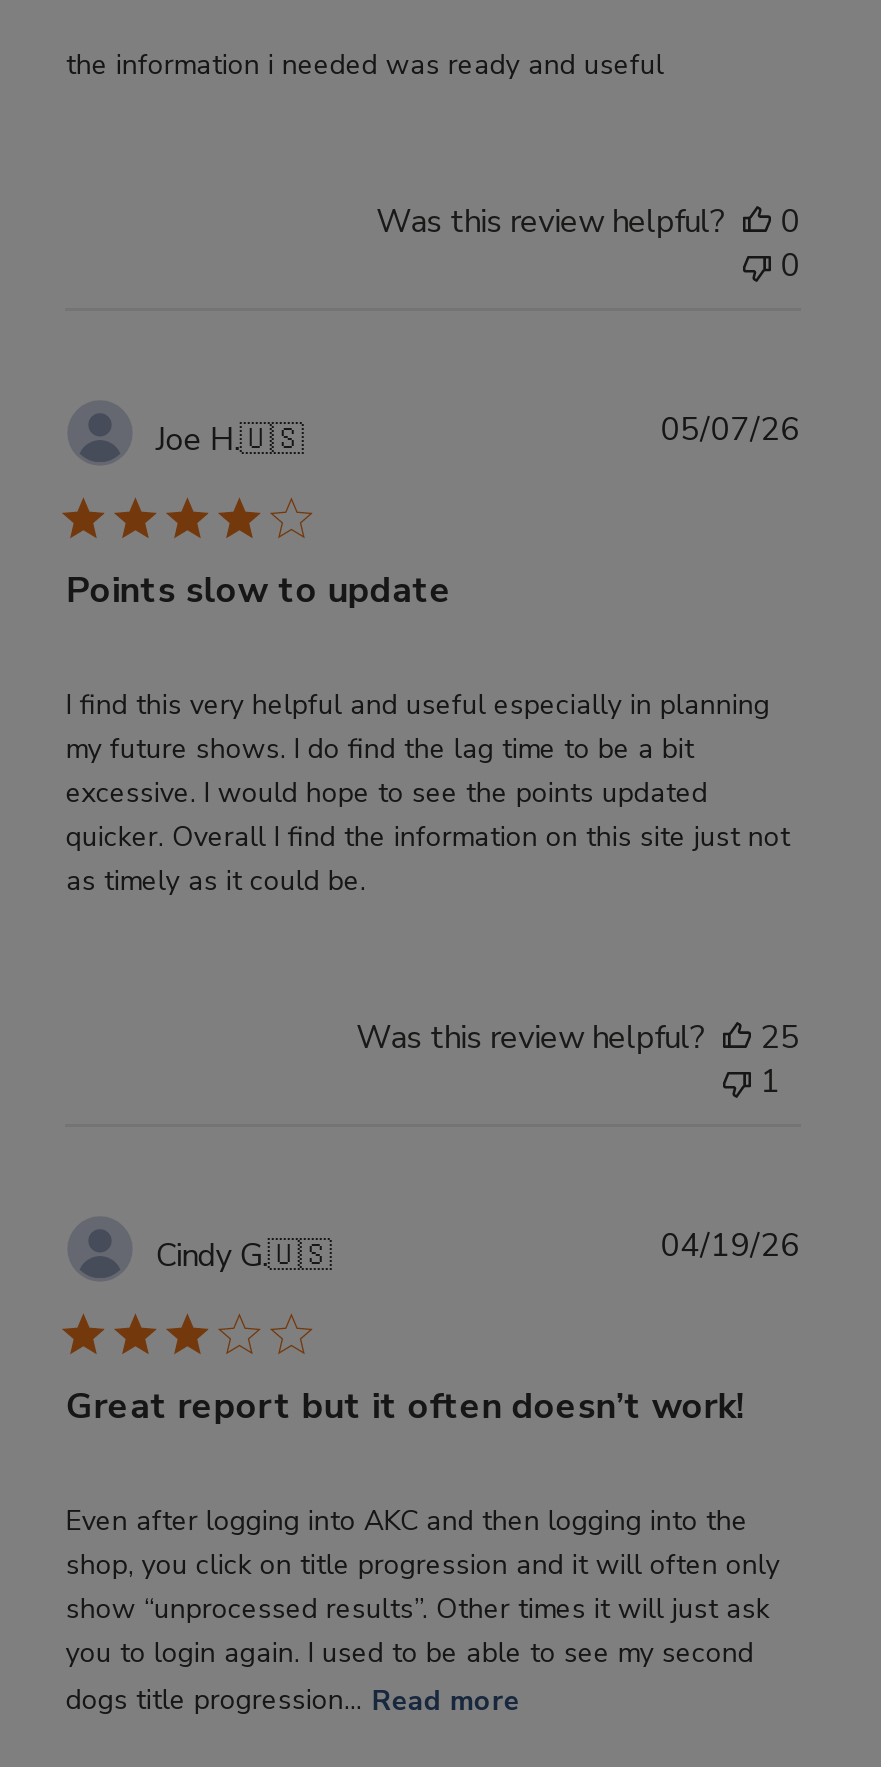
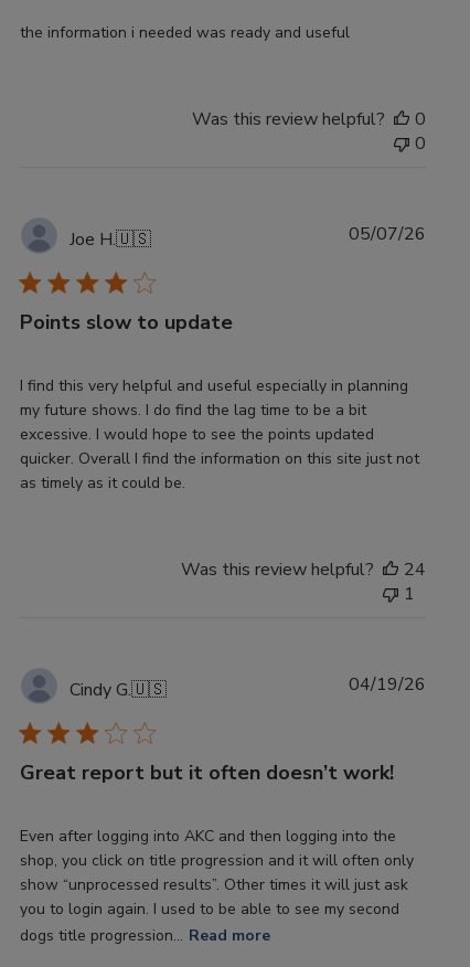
- Was this review helpful? 25
+ Was this review helpful? 24
